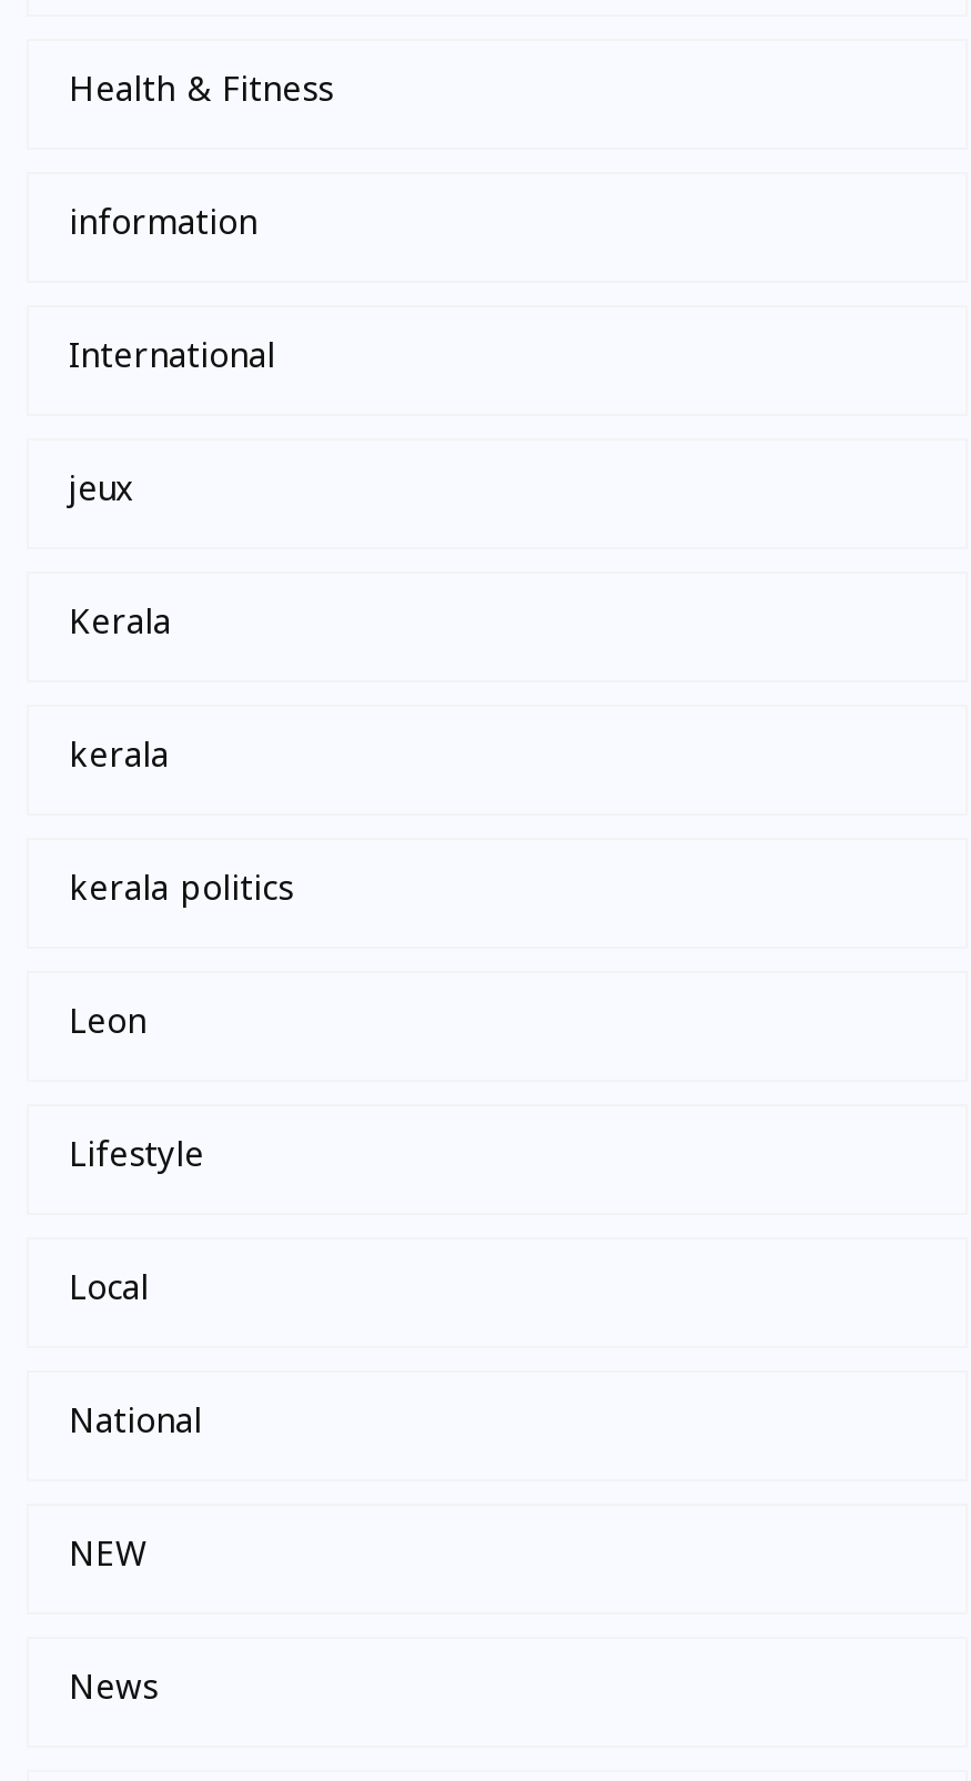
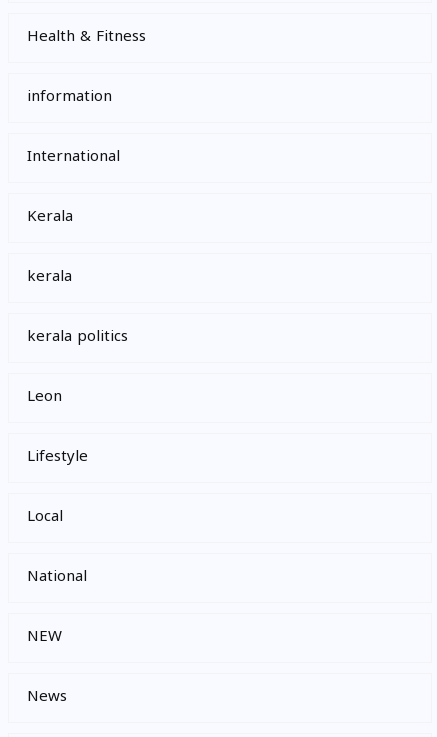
- jeux
